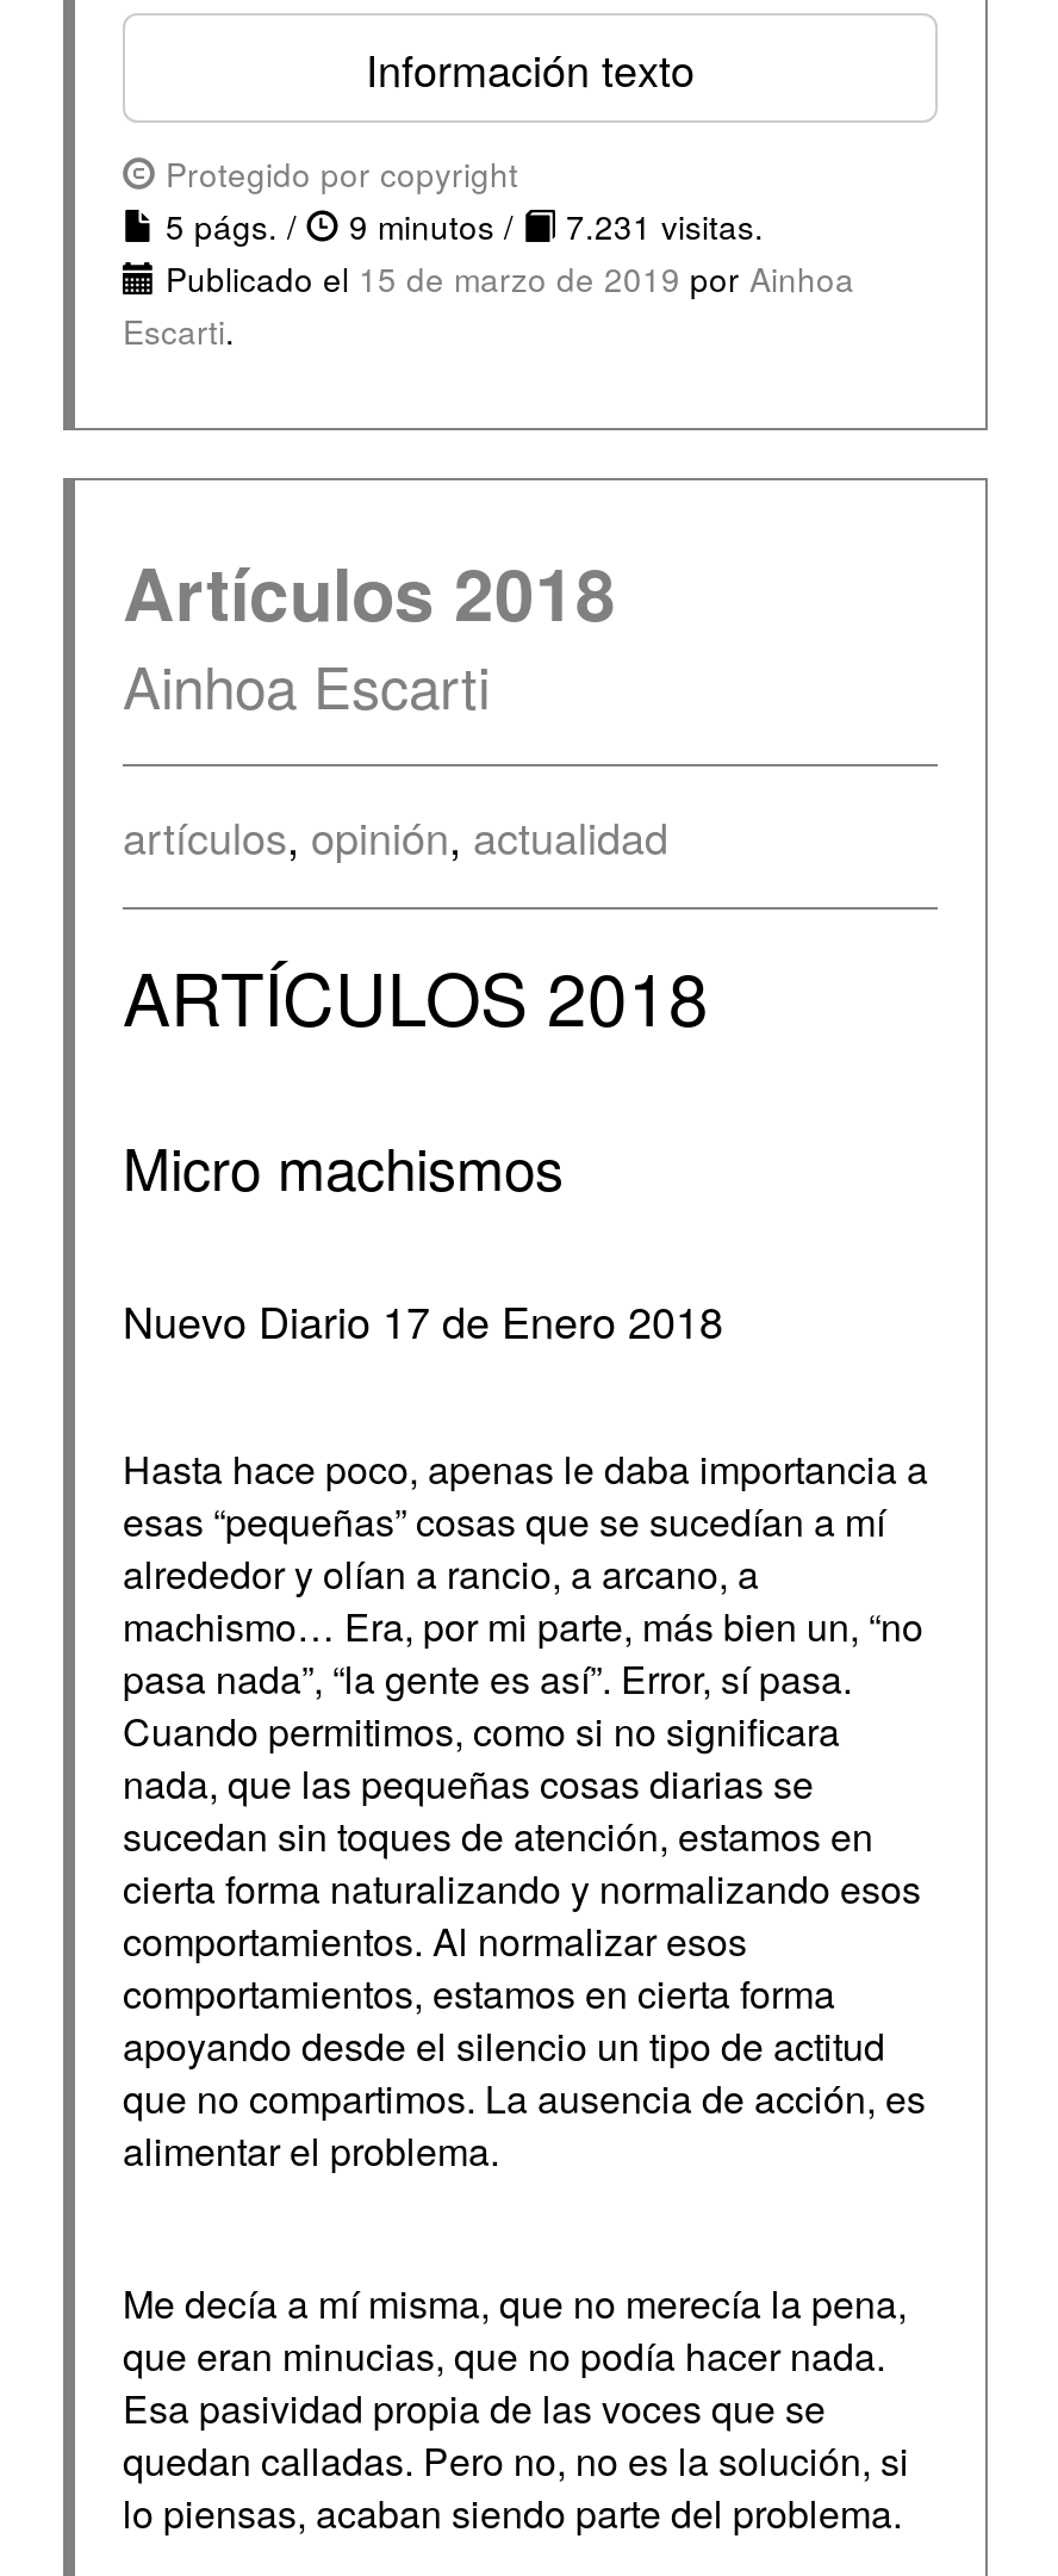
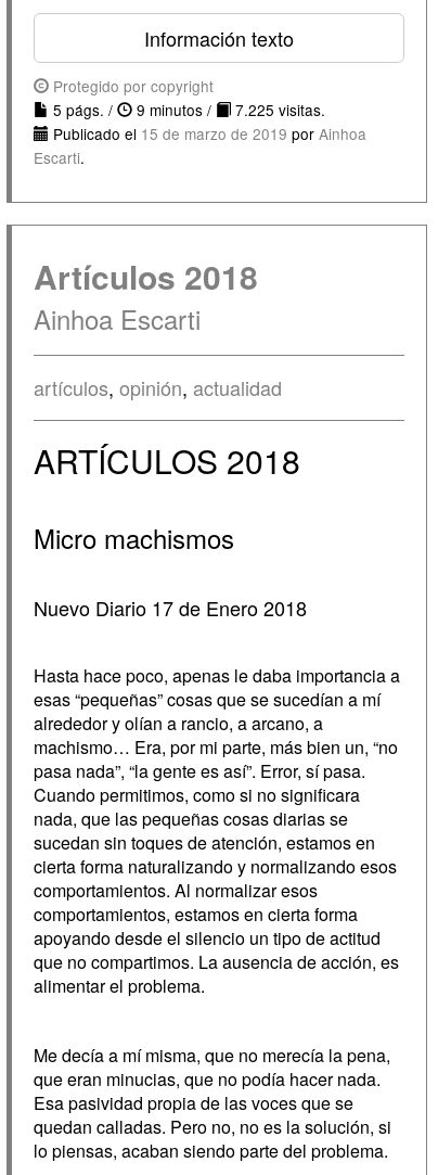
- 5 págs. / 9 minutos / 7.231 visitas.
+ 5 págs. / 9 minutos / 7.225 visitas.
